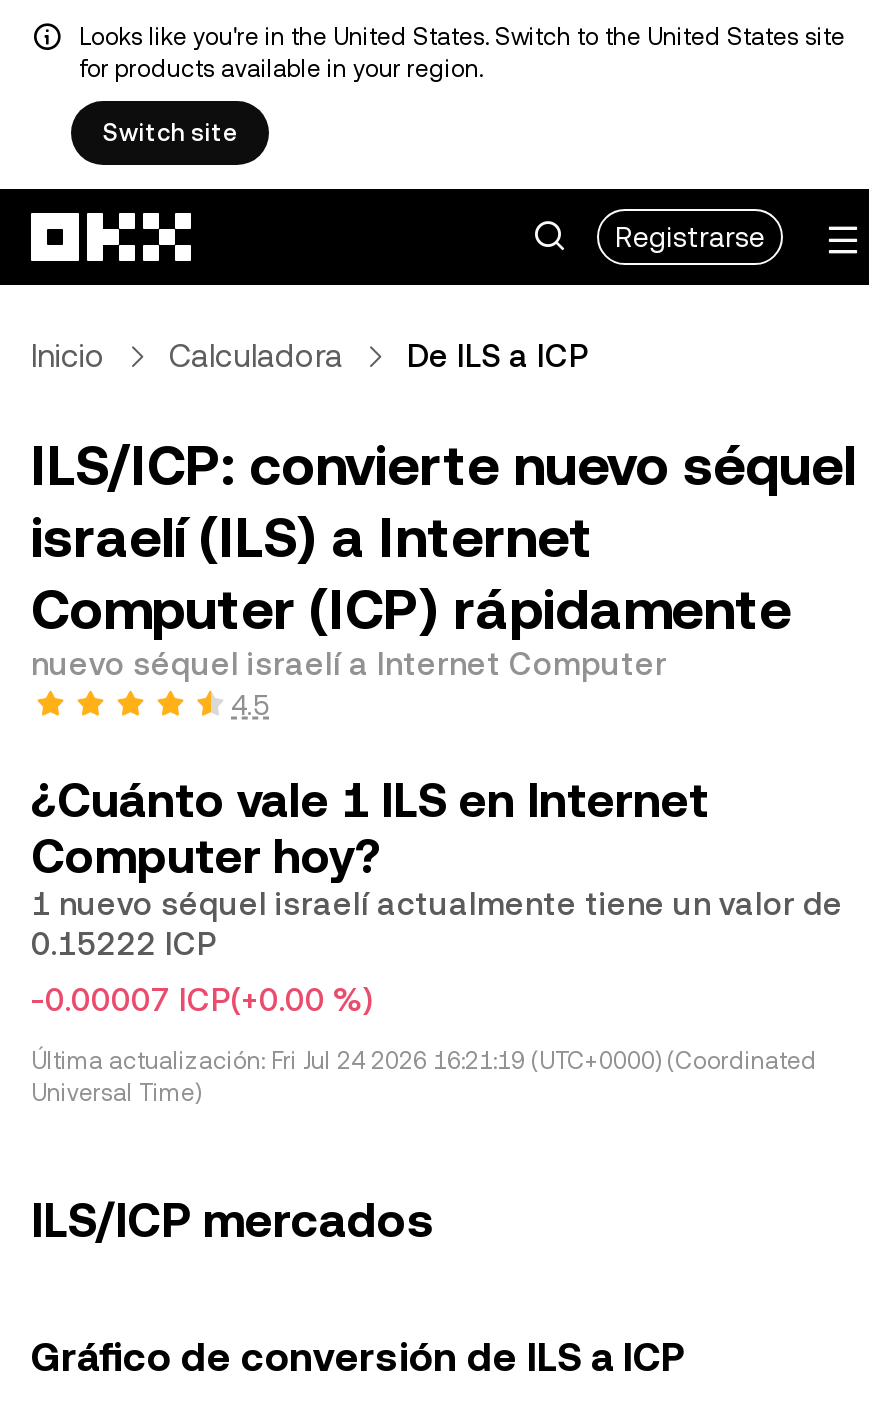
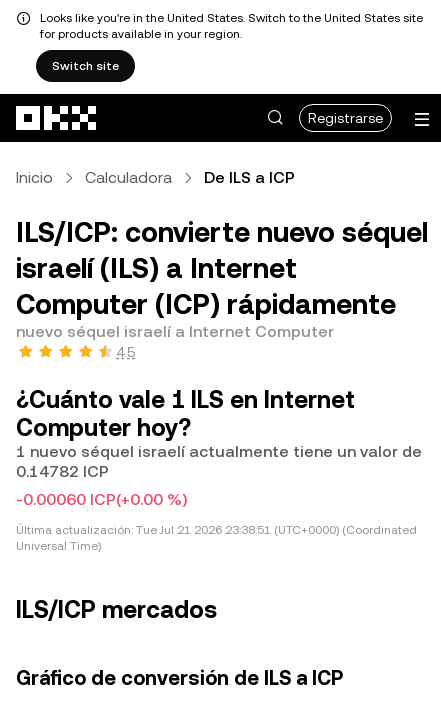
- 0.15222 ICP
+ 0.14782 ICP

- -0.00007 ICP(+0.00 %)
+ -0.00060 ICP(+0.00 %)

- Última actualización: Fri Jul 24 2026 16:21:19 (UTC+0000) (Coordinated
+ Última actualización: Tue Jul 21 2026 23:38:51 (UTC+0000) (Coordinated
